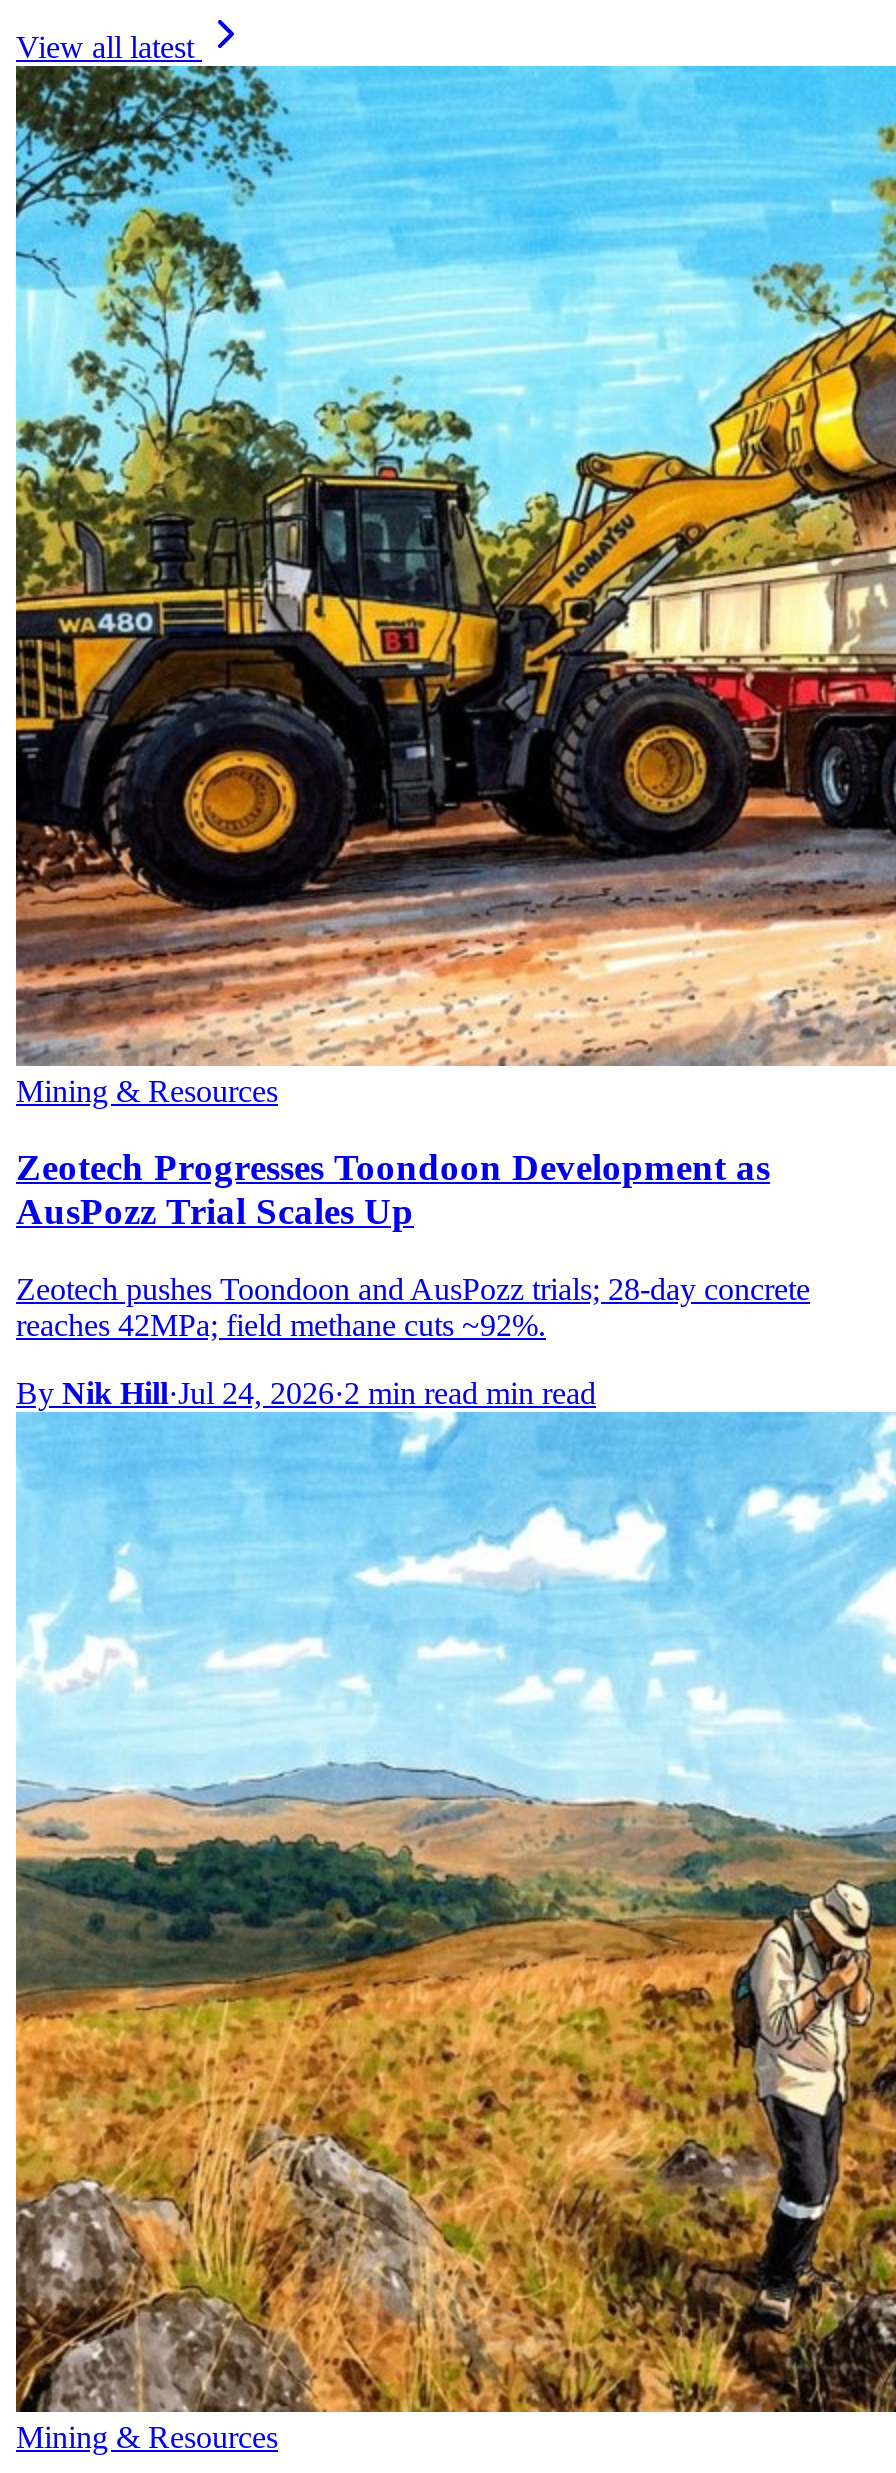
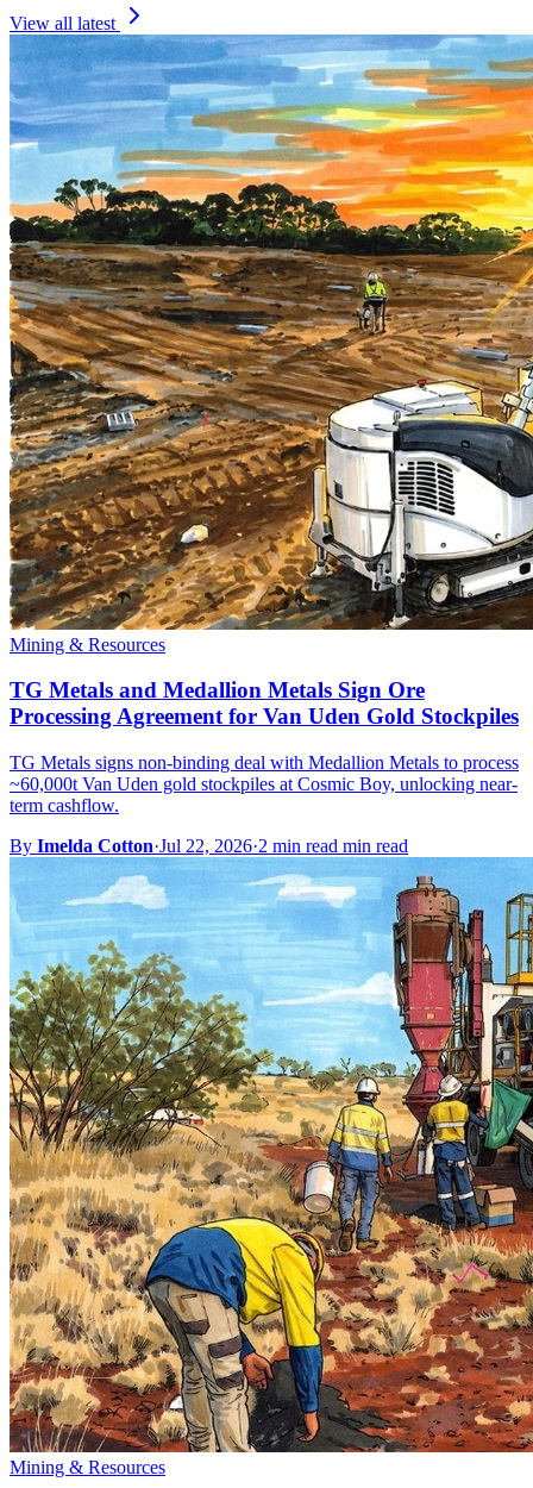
- [image]
+ [image]

- Zeotech Progresses Toondoon Development as
- AusPozz Trial Scales Up
+ TG Metals and Medallion Metals Sign Ore
+ Processing Agreement for Van Uden Gold Stockpiles

- Zeotech pushes Toondoon and AusPozz trials; 28-day concrete
- reaches 42MPa; field methane cuts ~92%.
+ TG Metals signs non-binding deal with Medallion Metals to process
+ ~60,000t Van Uden gold stockpiles at Cosmic Boy, unlocking near-
+ term cashflow.

- By Nik Hill·Jul 24, 2026·2 min read min read
+ By Imelda Cotton·Jul 22, 2026·2 min read min read

- [image]
+ [image]
